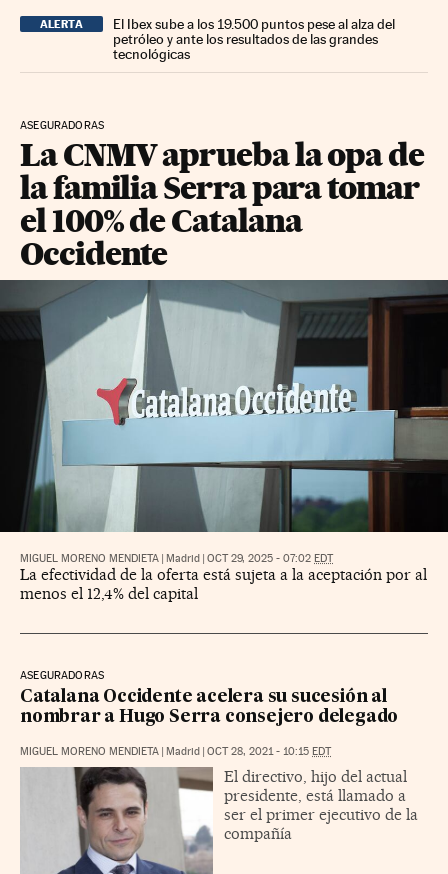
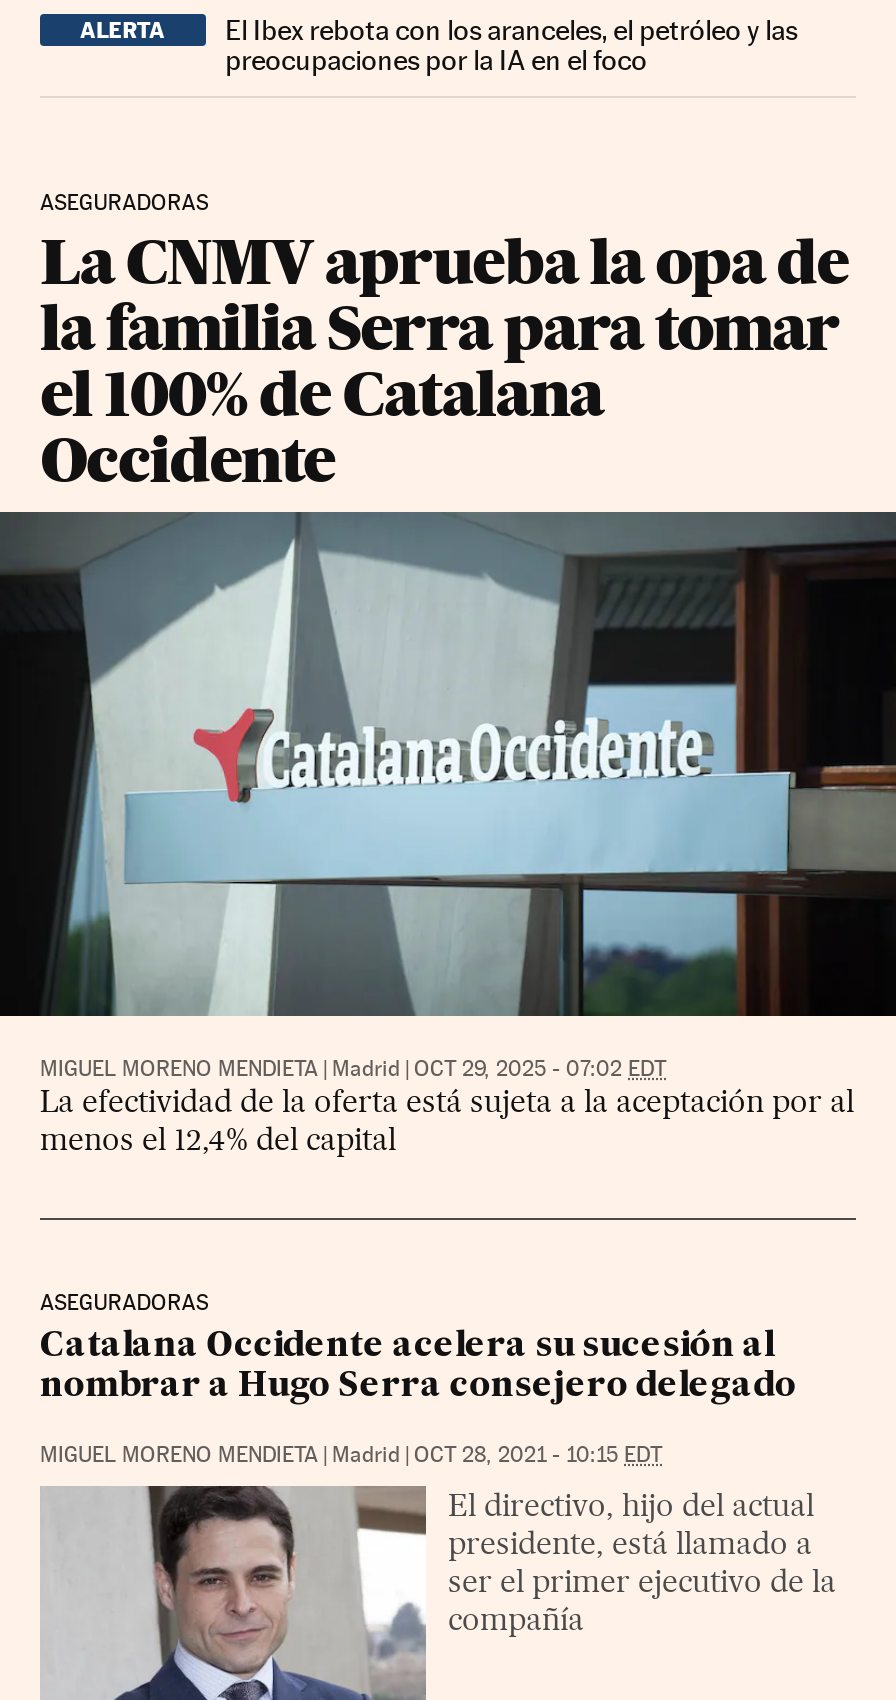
- El Ibex sube a los 19.500 puntos pese al alza del
- petróleo y ante los resultados de las grandes
- tecnológicas
+ El Ibex rebota con los aranceles, el petróleo y las
+ preocupaciones por la IA en el foco
